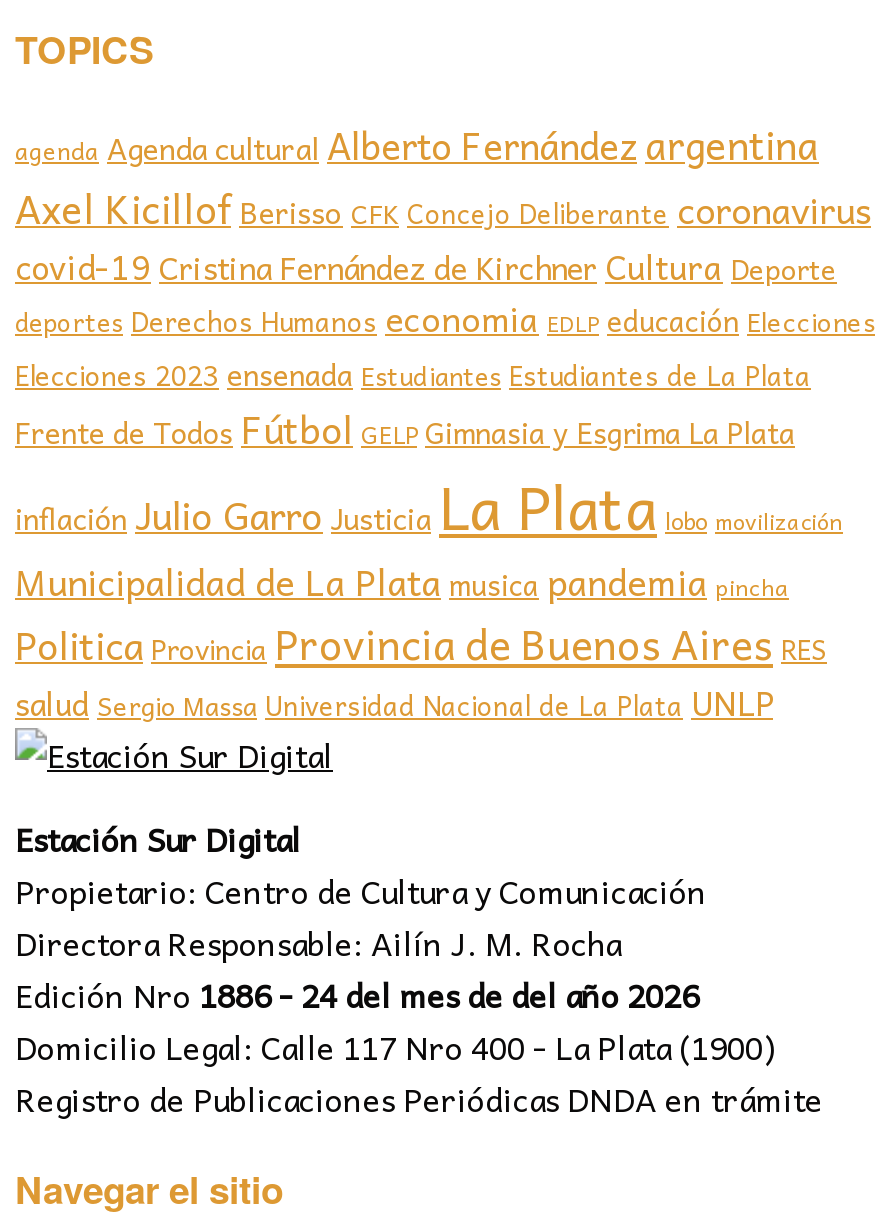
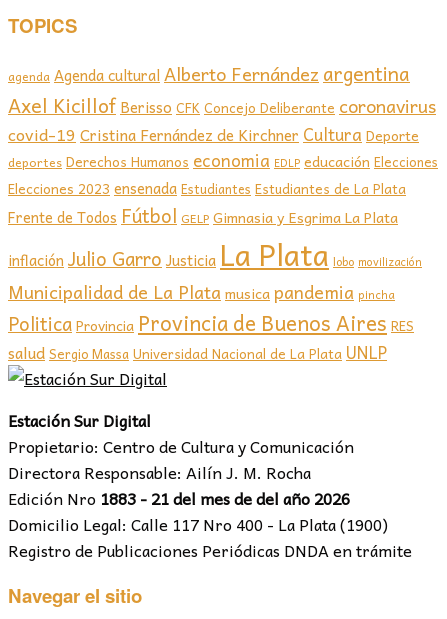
- Edición Nro 1886 - 24 del mes de del año 2026
+ Edición Nro 1883 - 21 del mes de del año 2026
